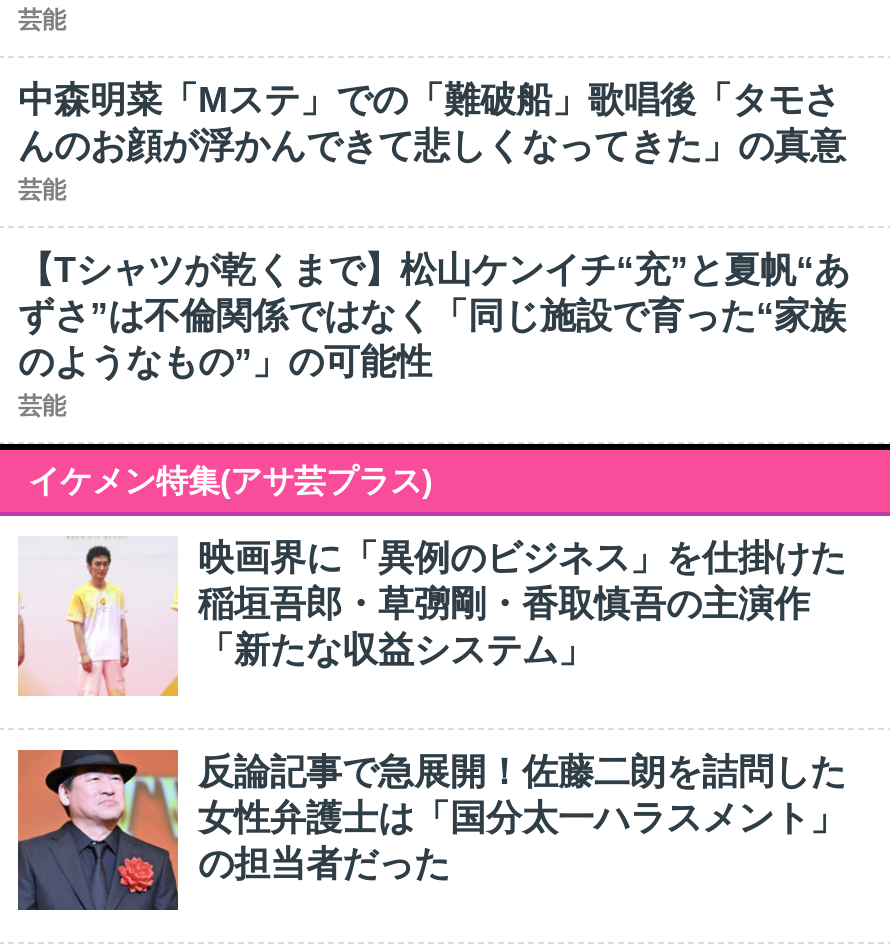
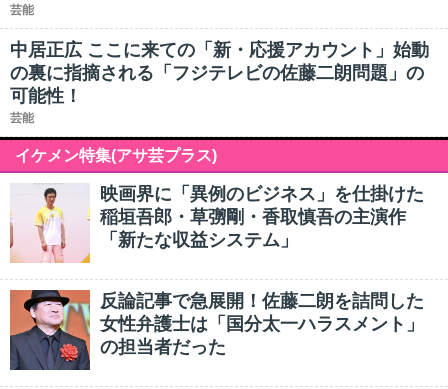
- 中森明菜「Mステ」での「難破船」歌唱後「タモさ
- んのお顔が浮かんできて悲しくなってきた」の真意
- 芸能
- 【Tシャツが乾くまで】松山ケンイチ“充”と夏帆“あ
- ずさ”は不倫関係ではなく「同じ施設で育った“家族
- のようなもの”」の可能性
+ 中居正広 ここに来ての「新・応援アカウント」始動
+ の裏に指摘される「フジテレビの佐藤二朗問題」の
+ 可能性！
